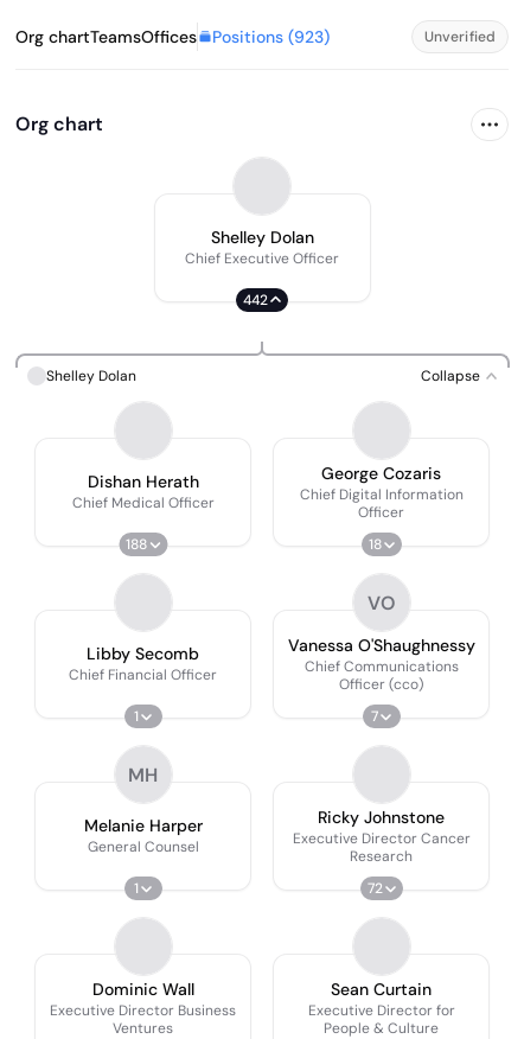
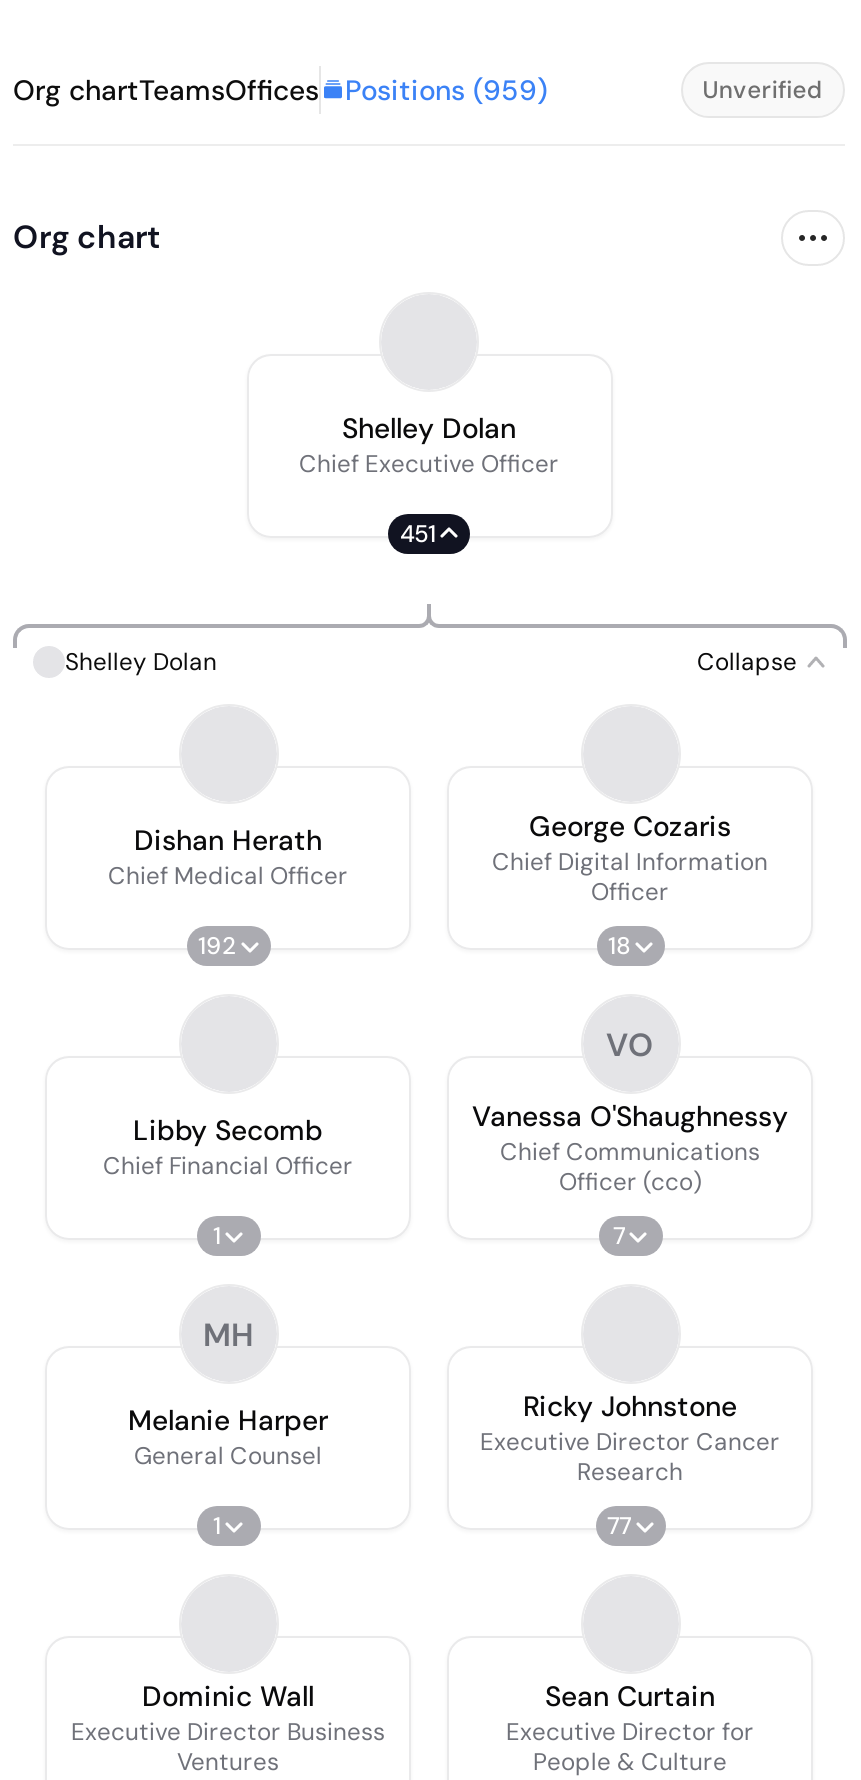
- Org chartTeamsOffices Positions (923)
+ Org chartTeamsOffices Positions (959)

- 442
+ 451

- 188
+ 192

- 72
+ 77
